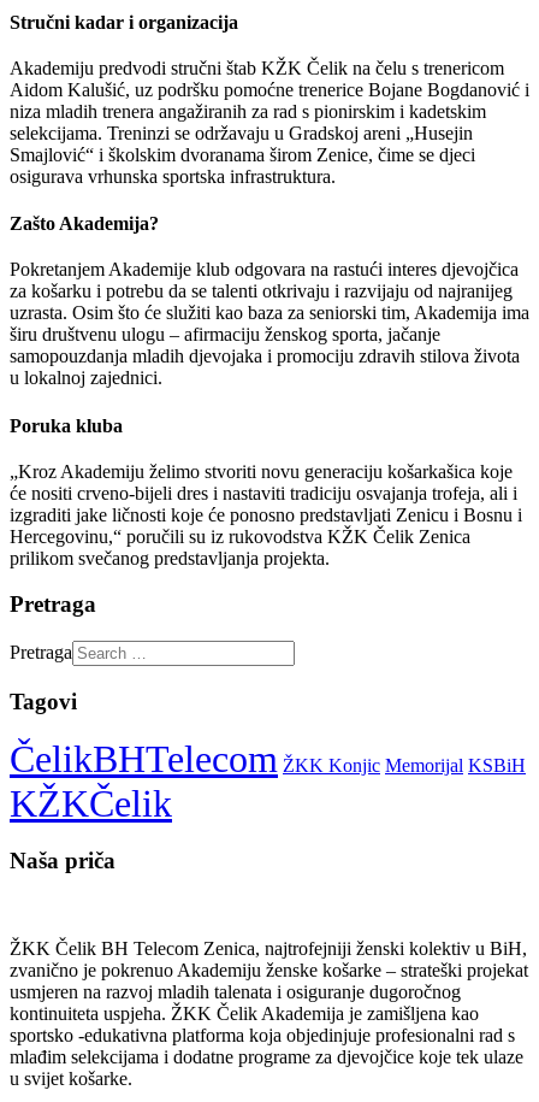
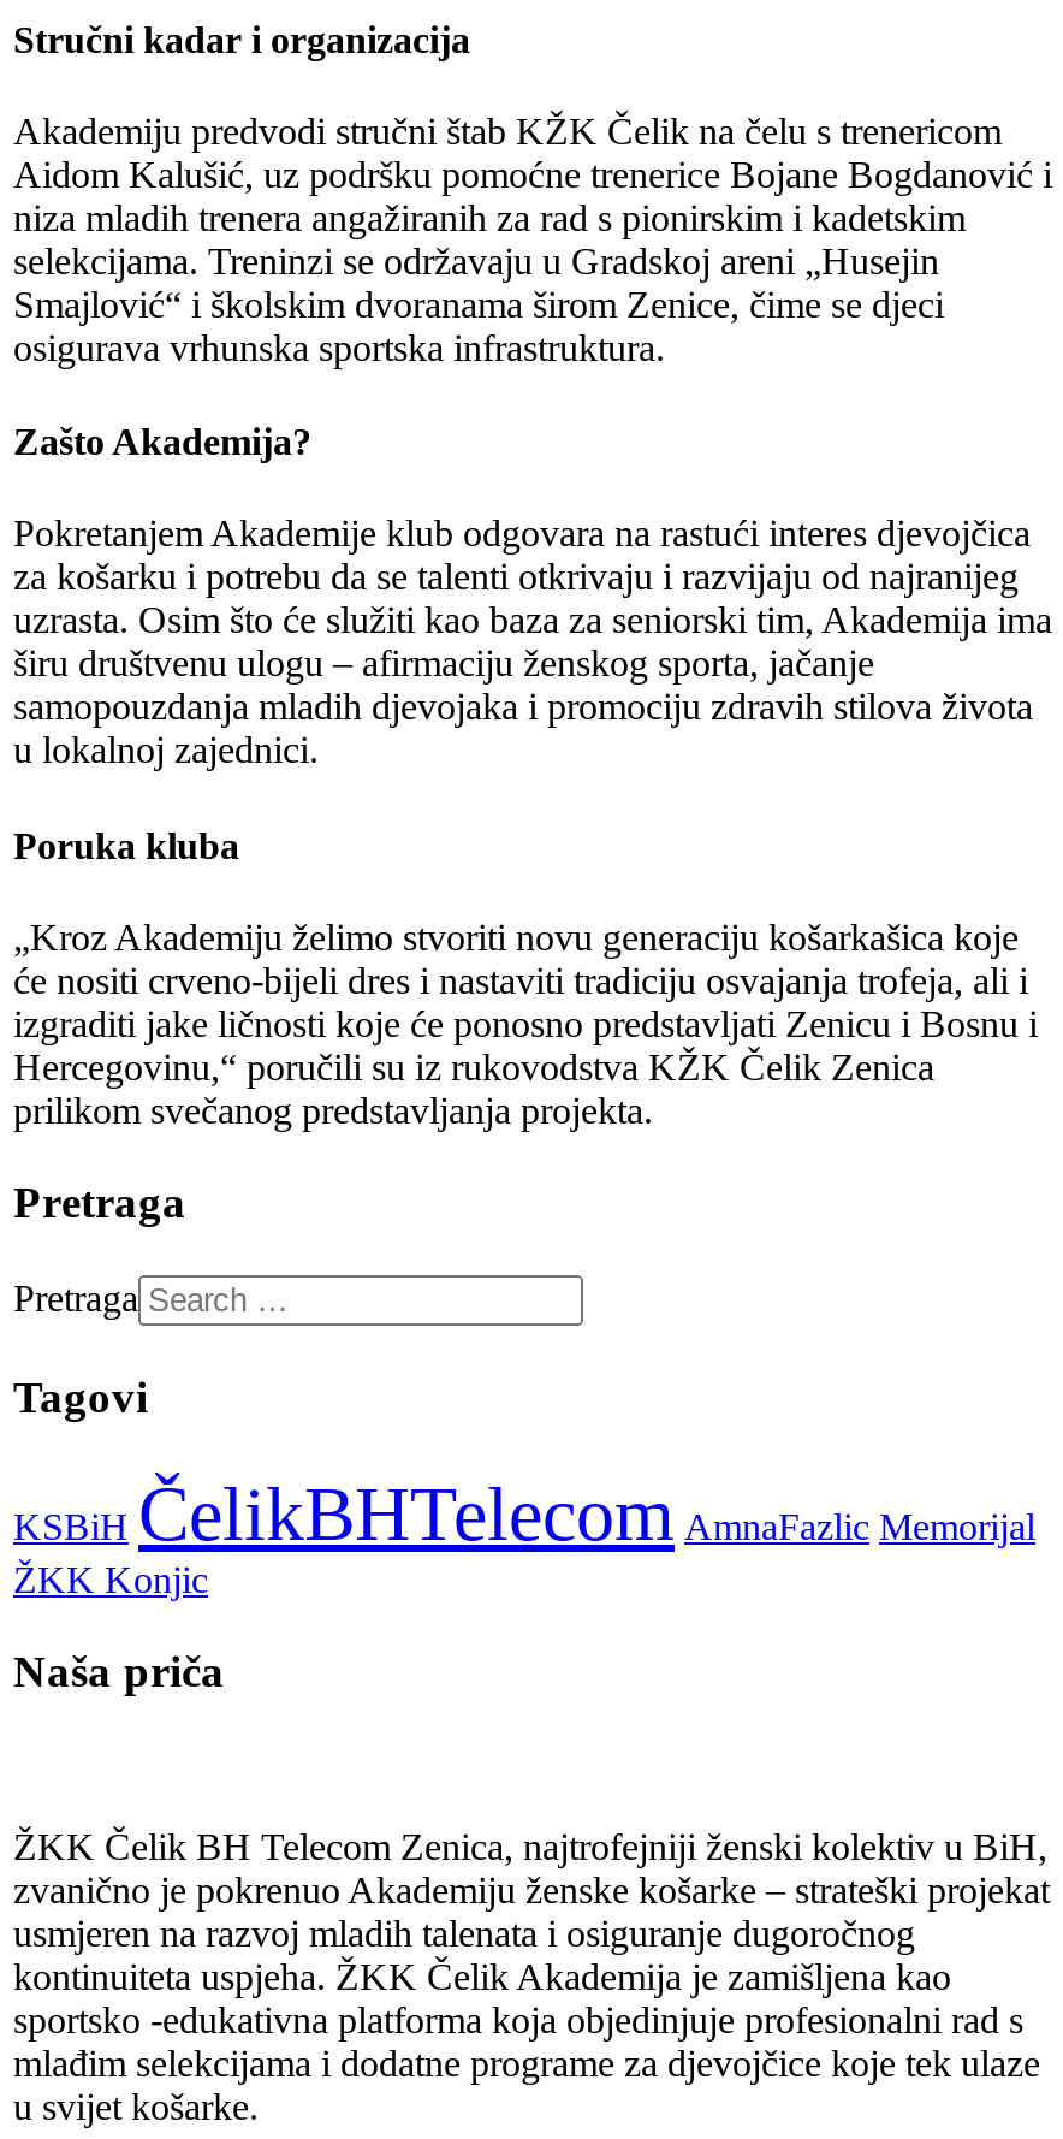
- ČelikBHTelecom ŽKK Konjic Memorijal KSBiH
- KŽKČelik
+ KSBiH ČelikBHTelecom AmnaFazlic Memorijal
+ ŽKK Konjic
